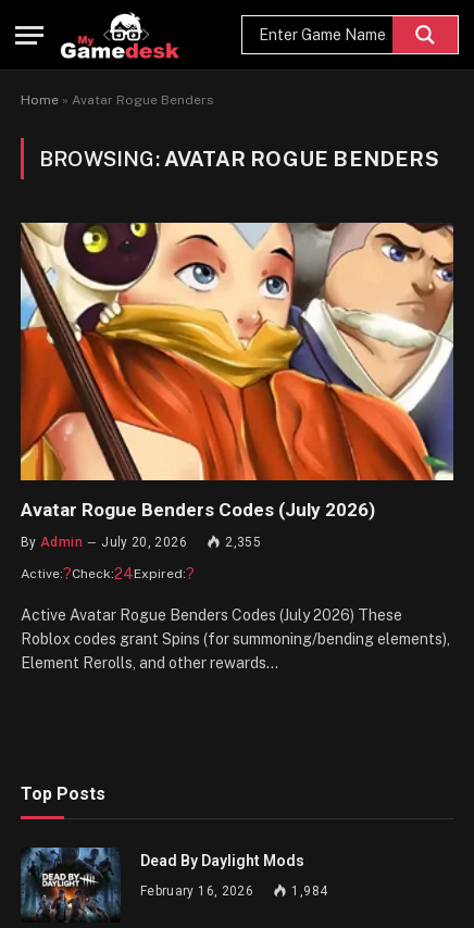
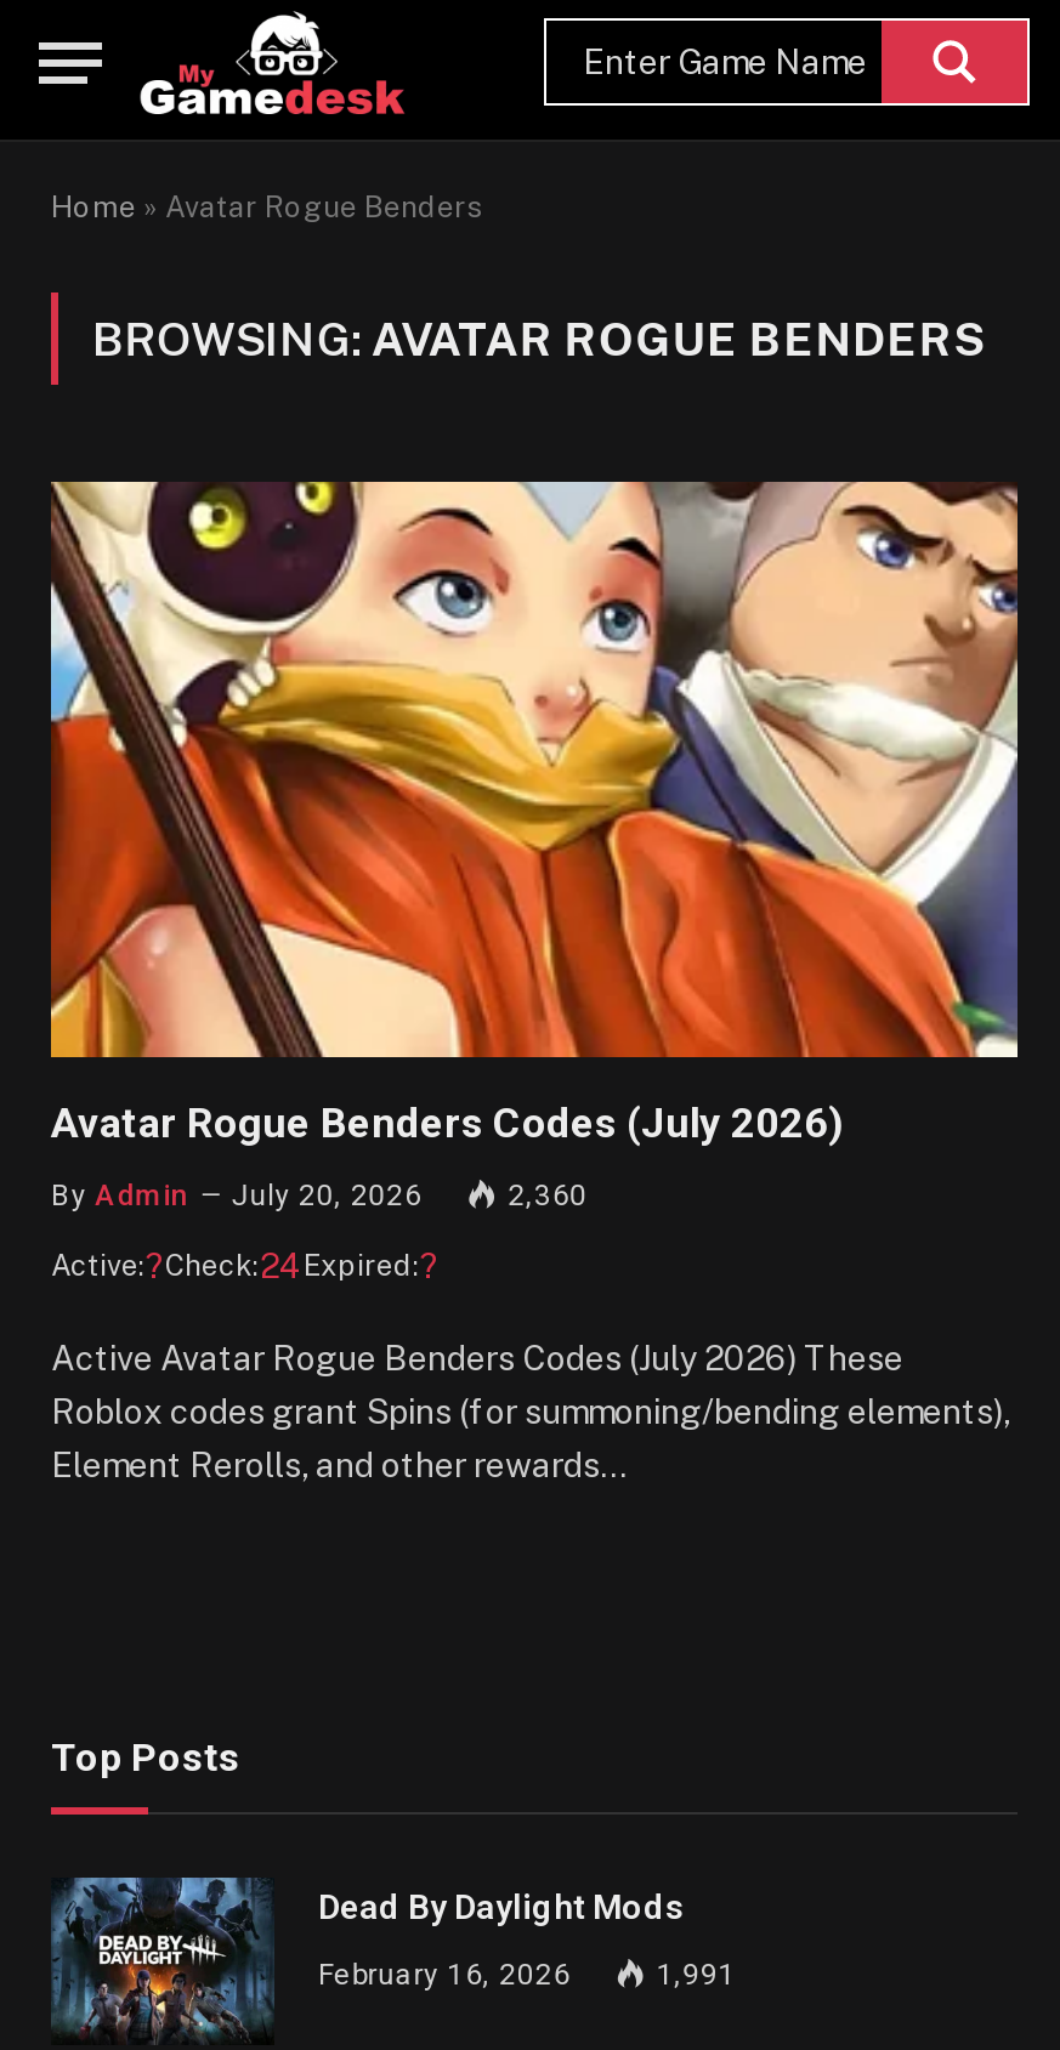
- 2,355
+ 2,360

- 1,984
+ 1,991
